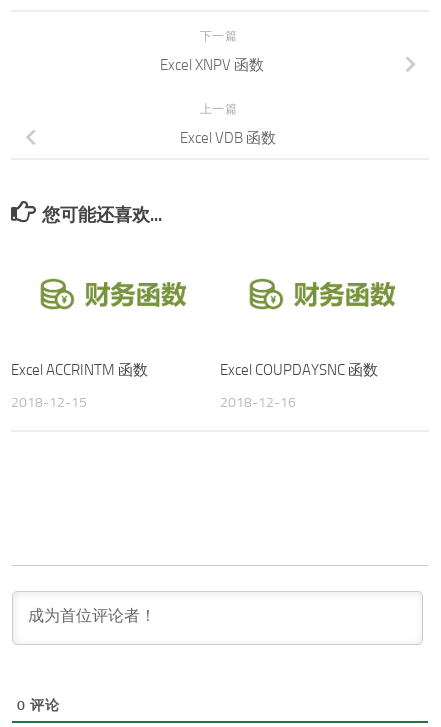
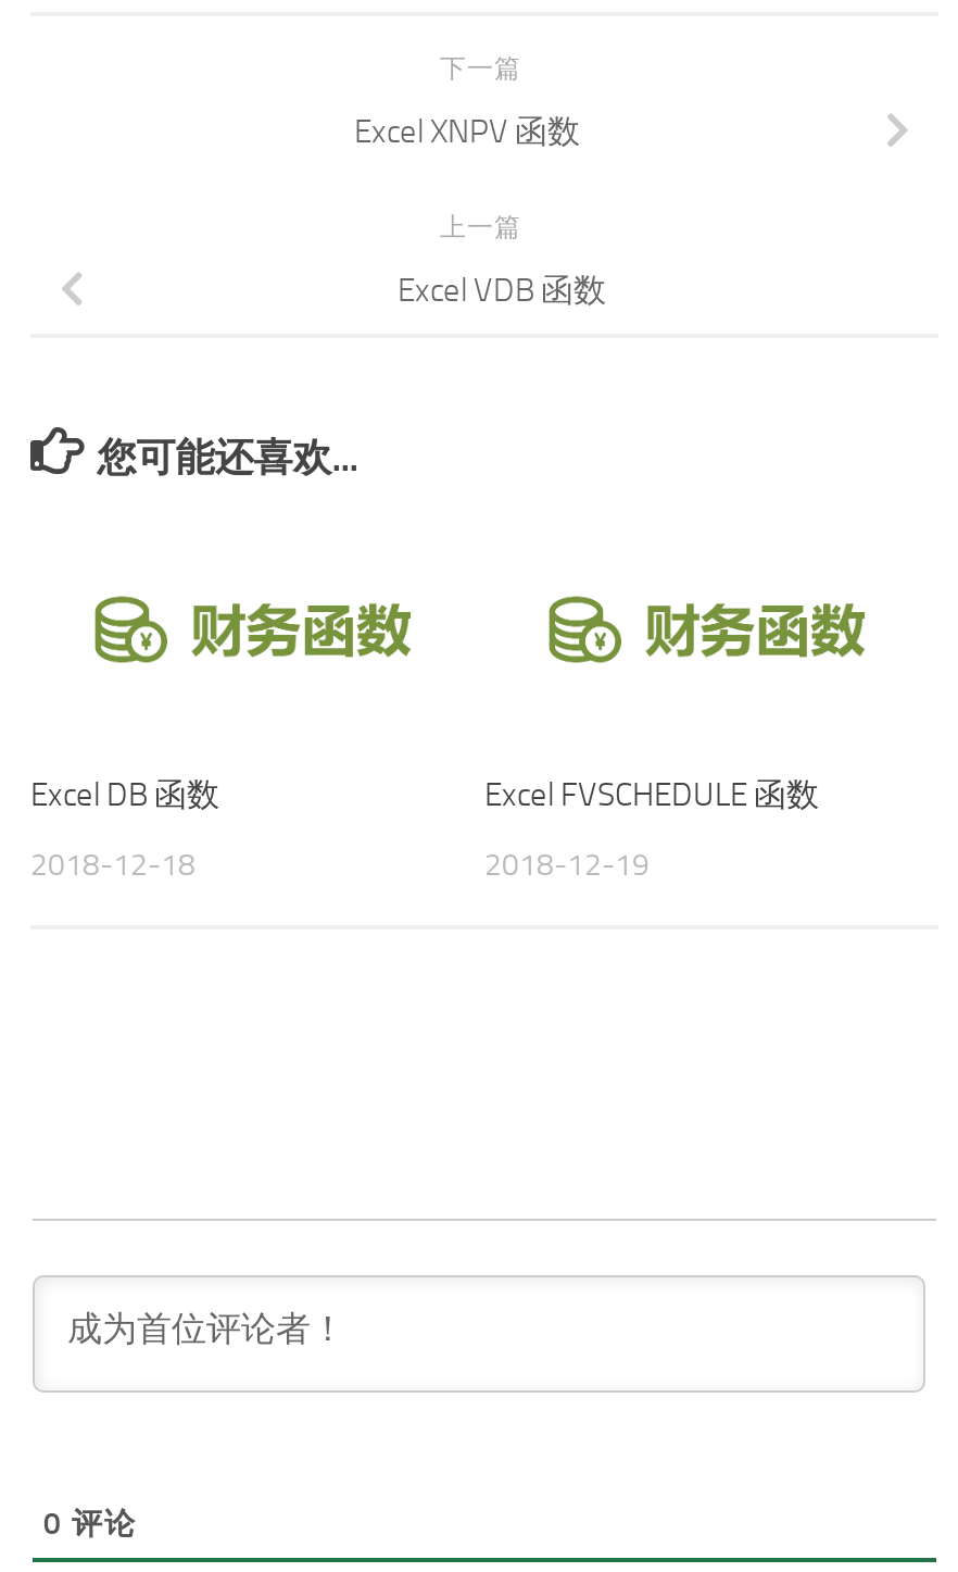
- Excel ACCRINTM 函数
+ Excel DB 函数

- Excel COUPDAYSNC 函数
+ Excel FVSCHEDULE 函数

- 2018-12-15
+ 2018-12-18

- 2018-12-16
+ 2018-12-19
